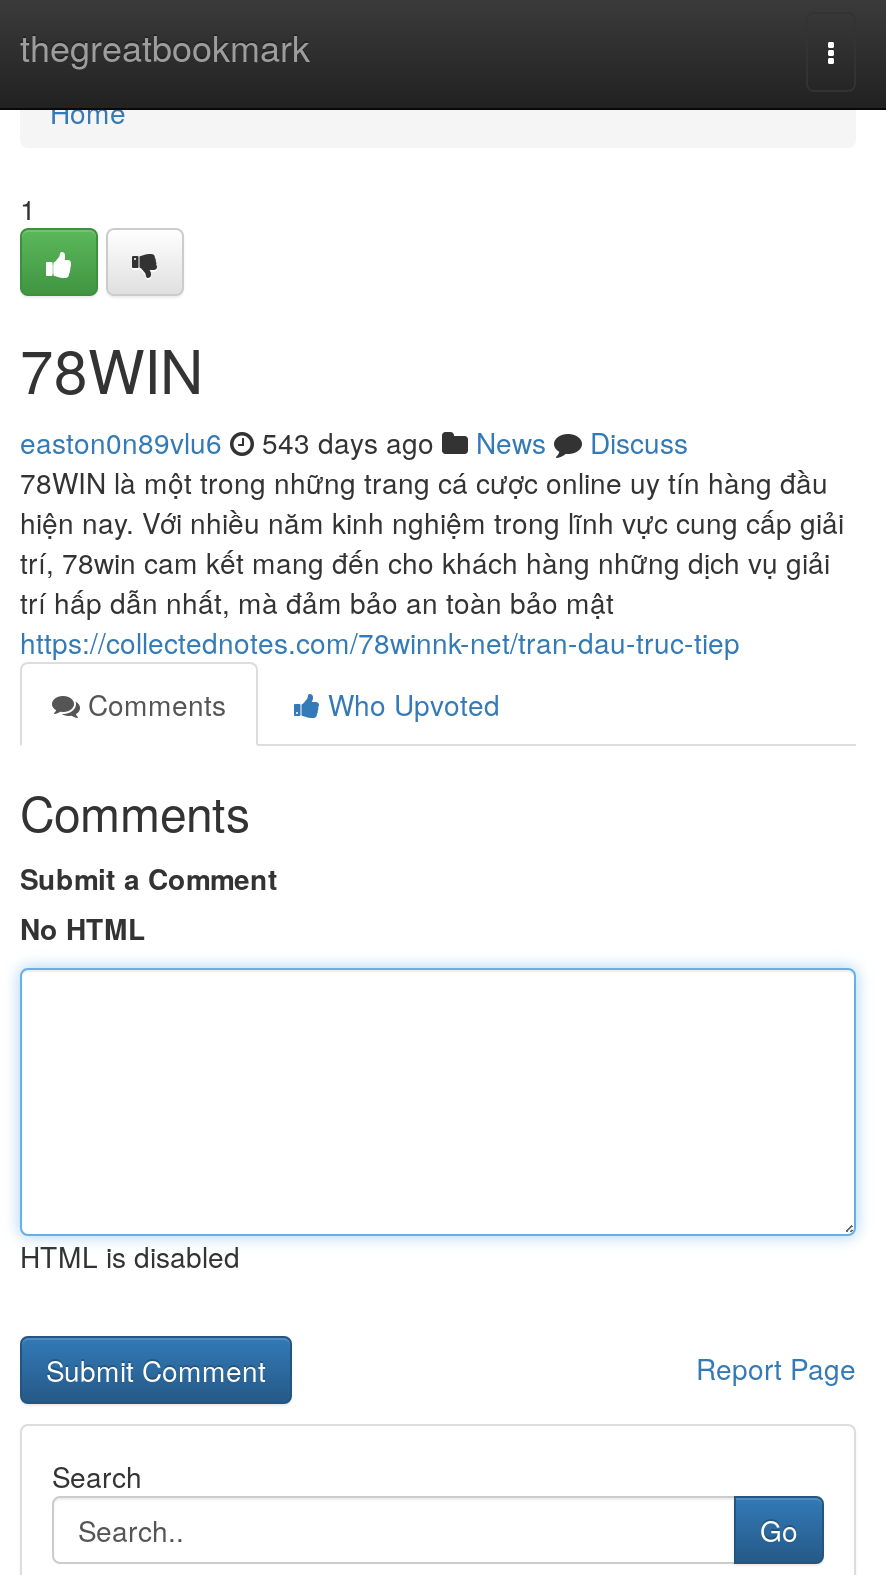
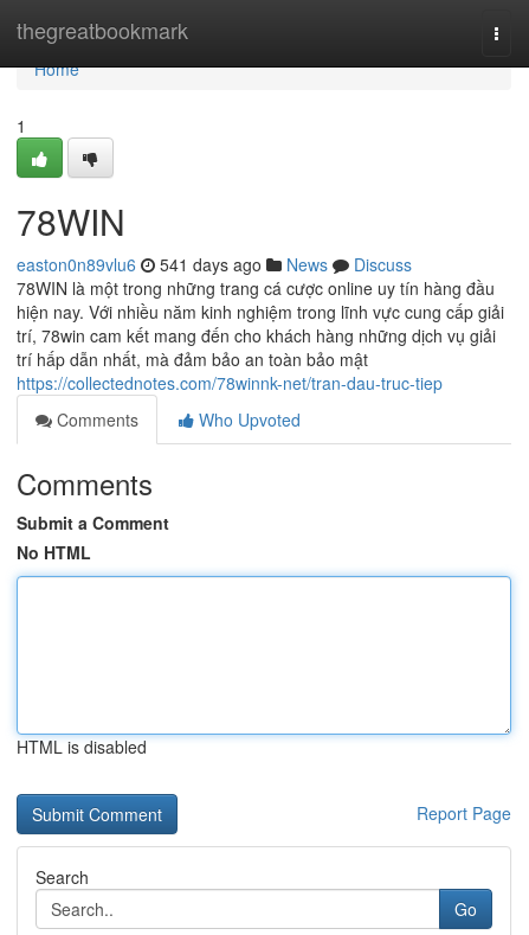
- easton0n89vlu6 543 days ago News Discuss
+ easton0n89vlu6 541 days ago News Discuss
